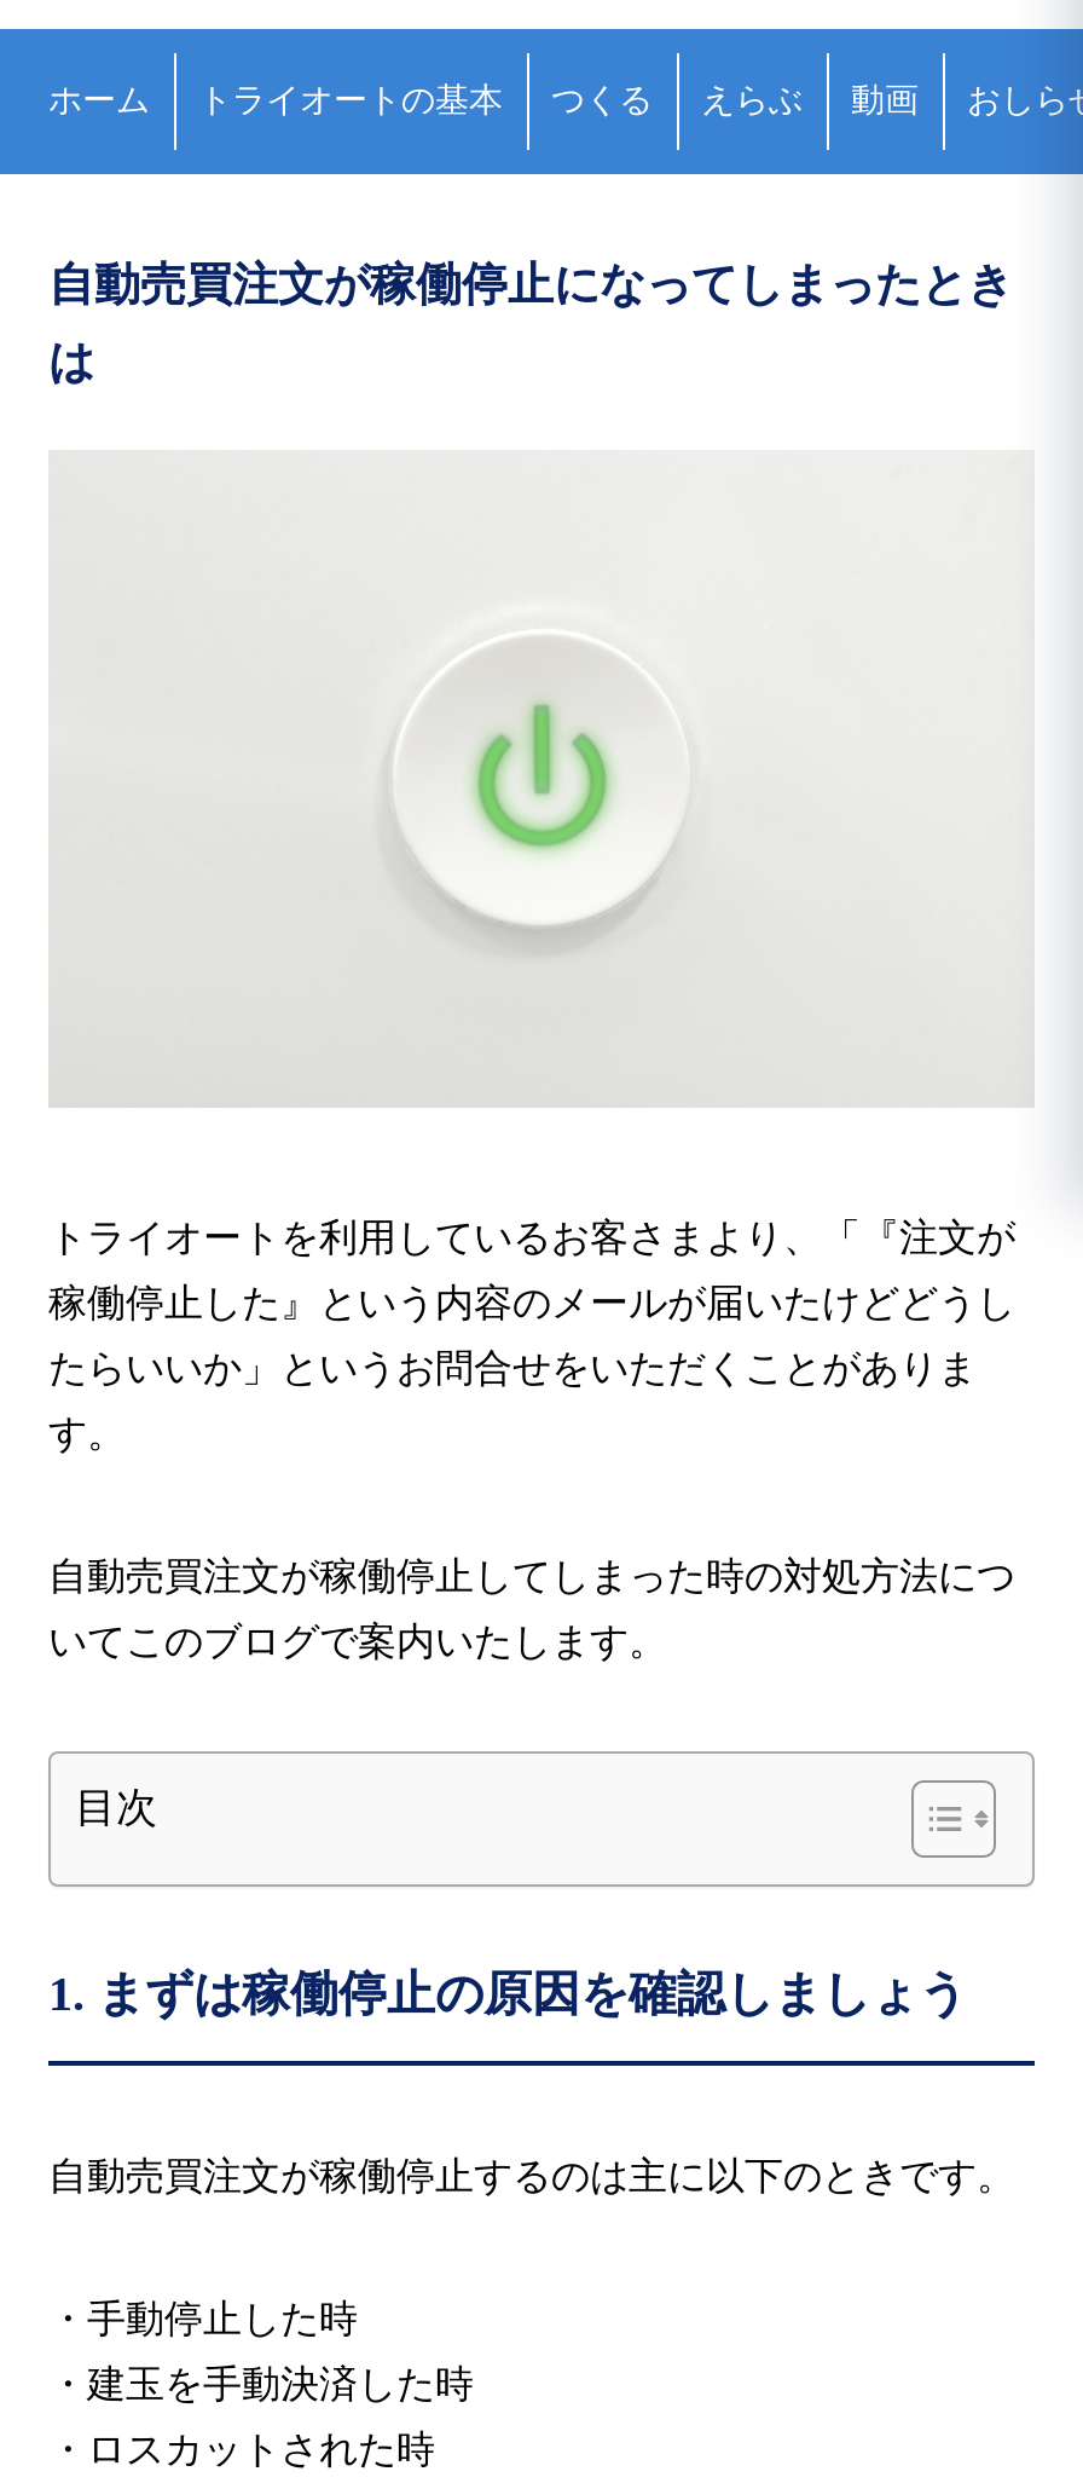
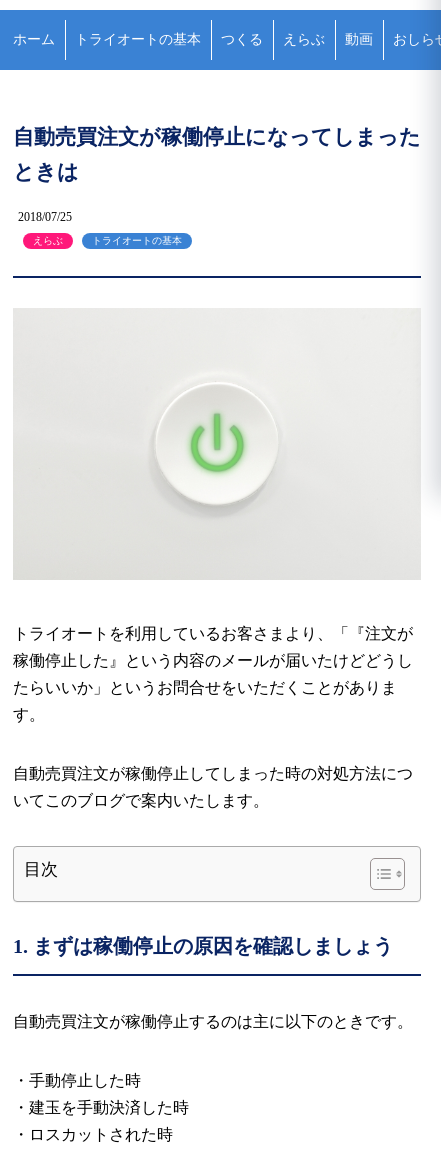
- 自動売買注文が稼働停止になってしまったとき
- は
+ 自動売買注文が稼働停止になってしまった
+ ときは
+ 2018/07/25
+ えらぶ
+ トライオートの基本
